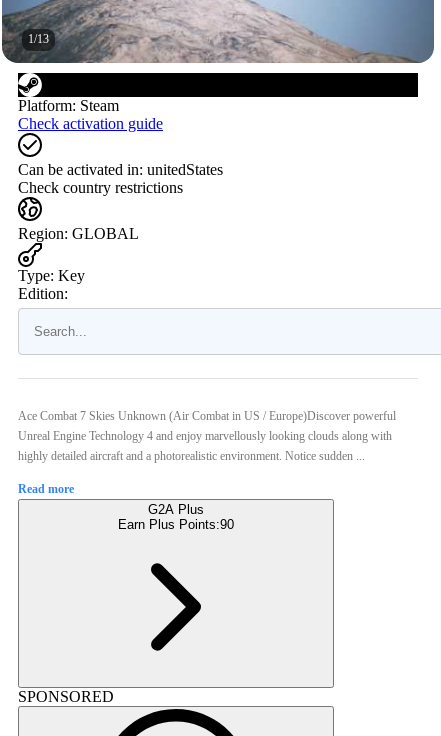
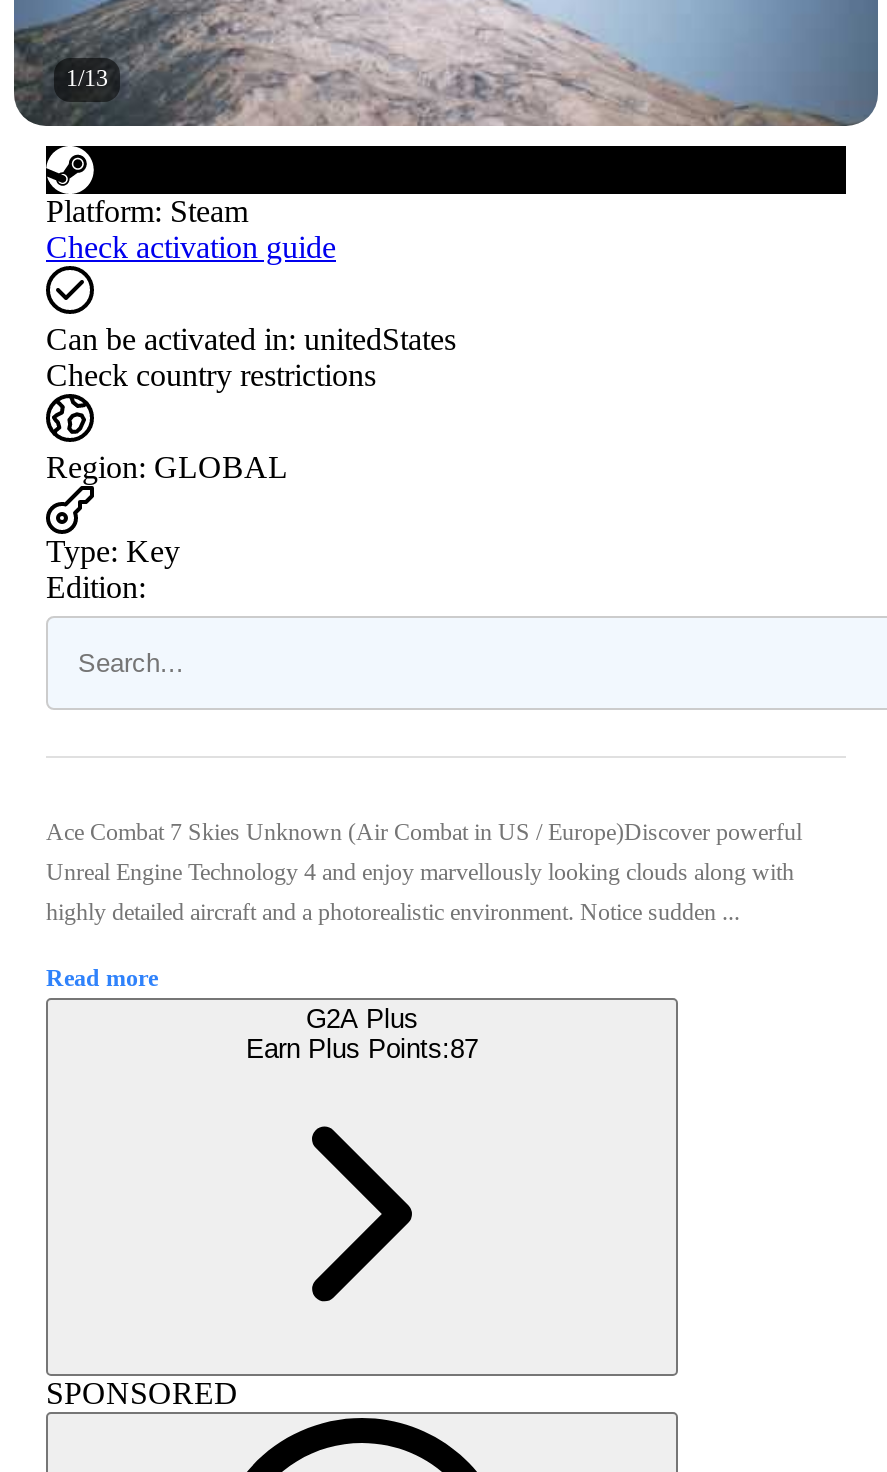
- Earn Plus Points:90
+ Earn Plus Points:87
